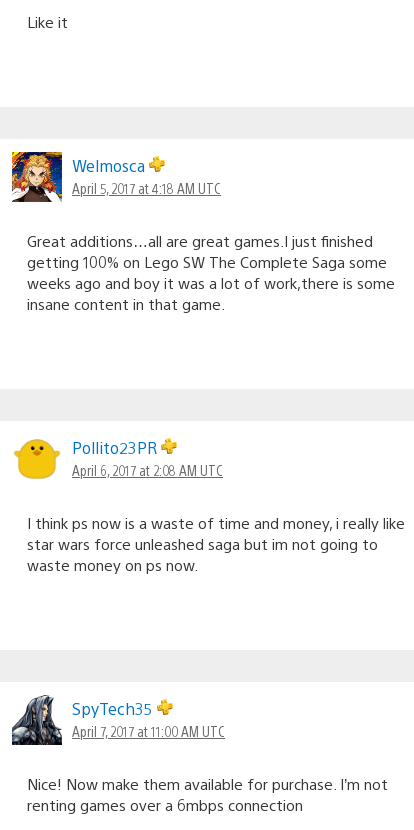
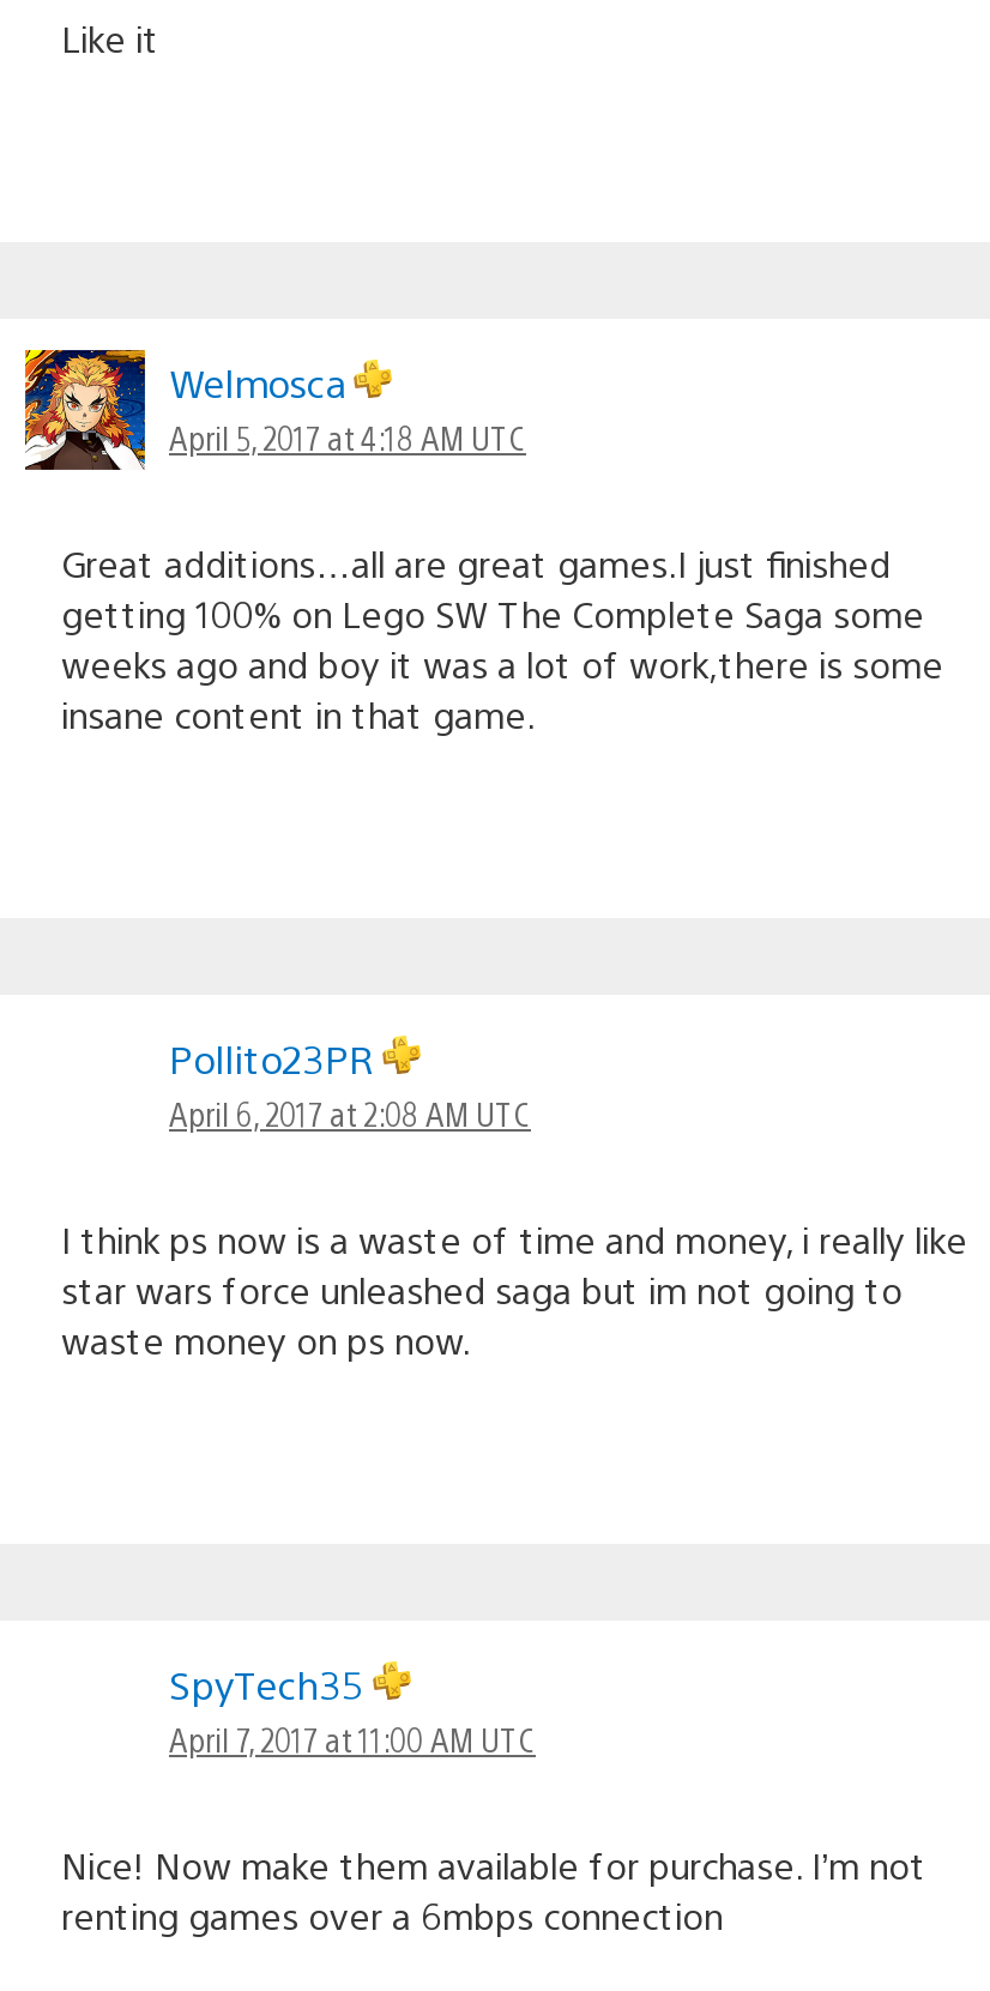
- [image]

- [image]
